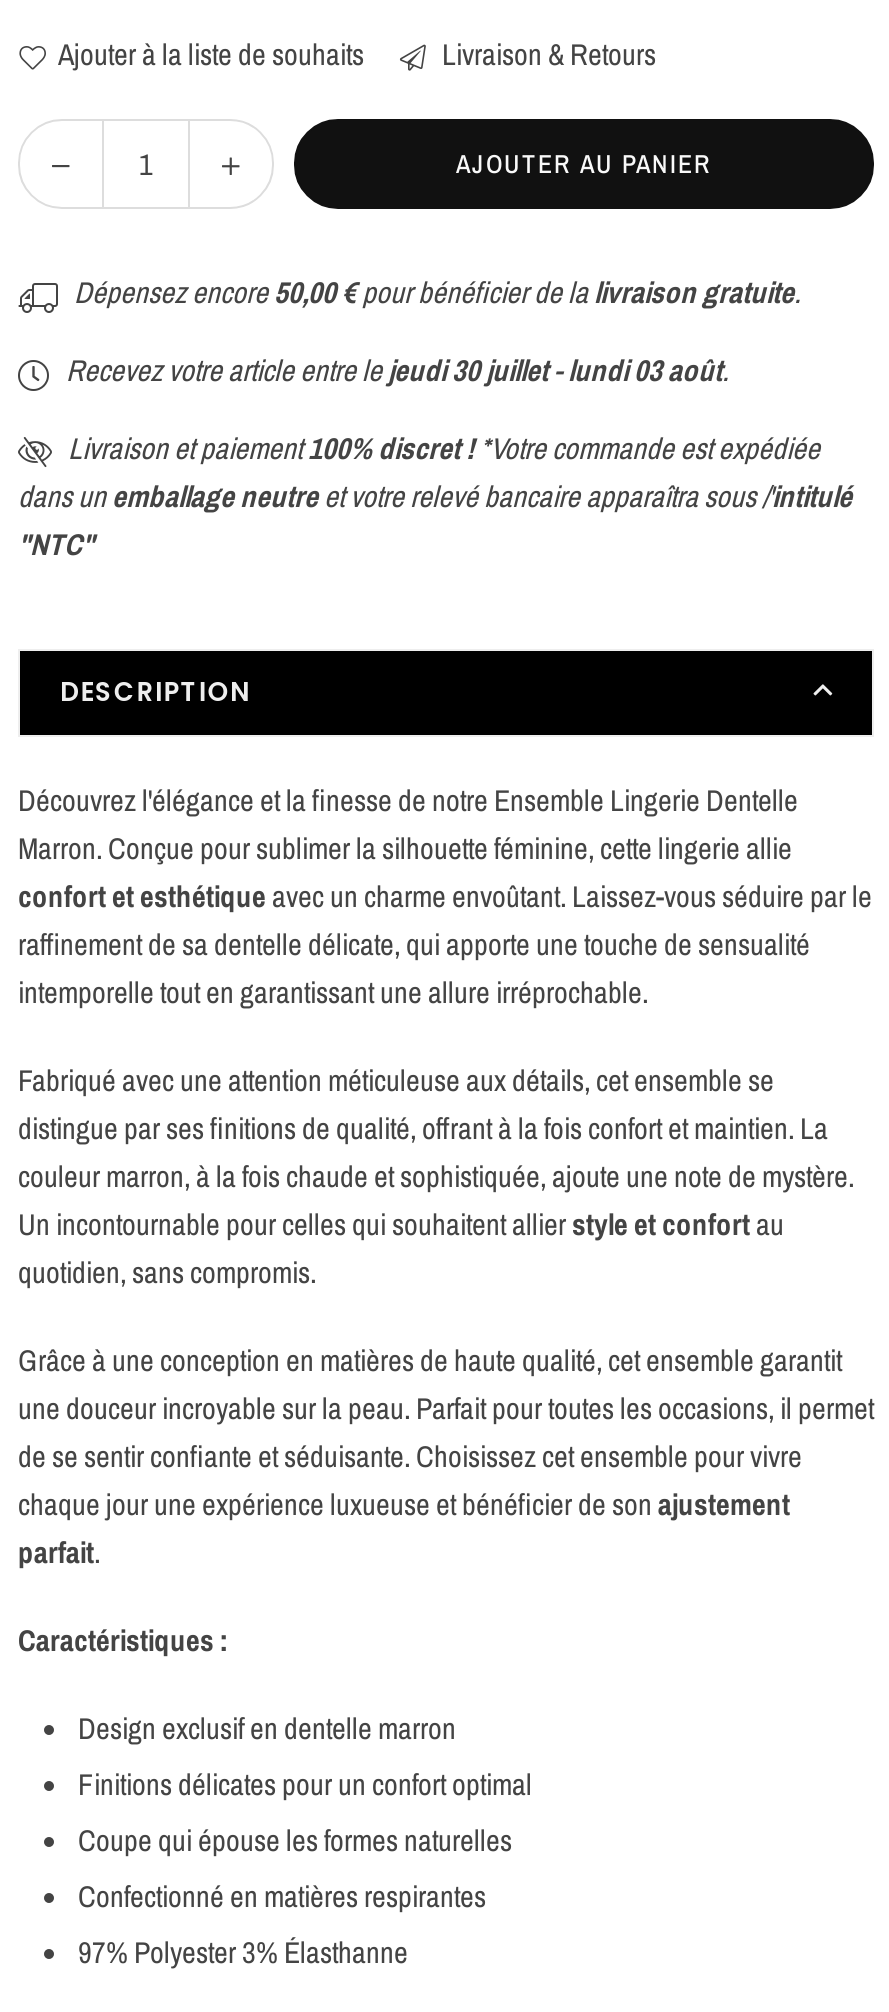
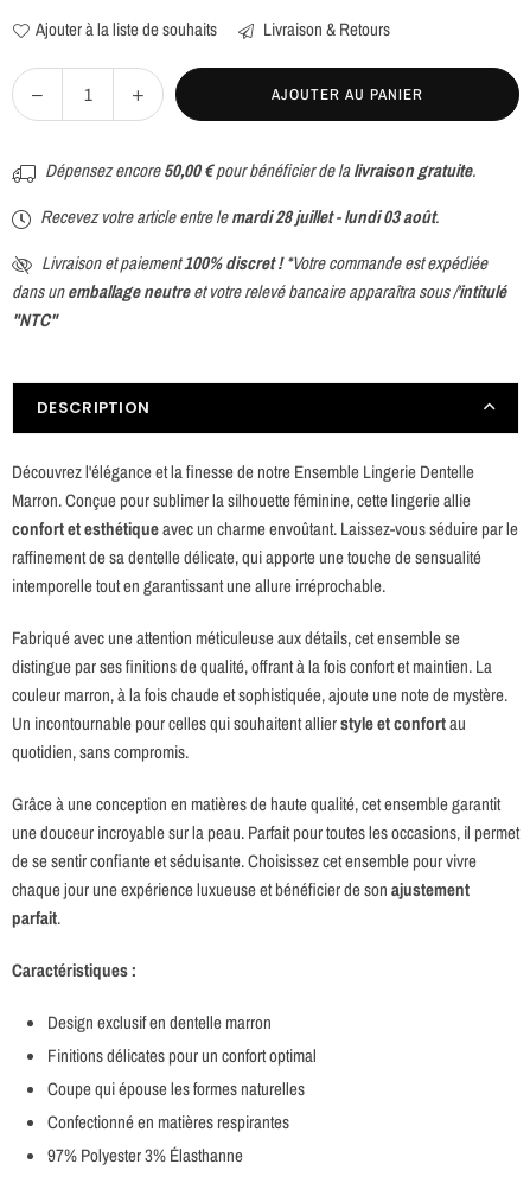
- Recevez votre article entre lejeudi 30 juillet-lundi 03 août.
+ Recevez votre article entre lemardi 28 juillet-lundi 03 août.
